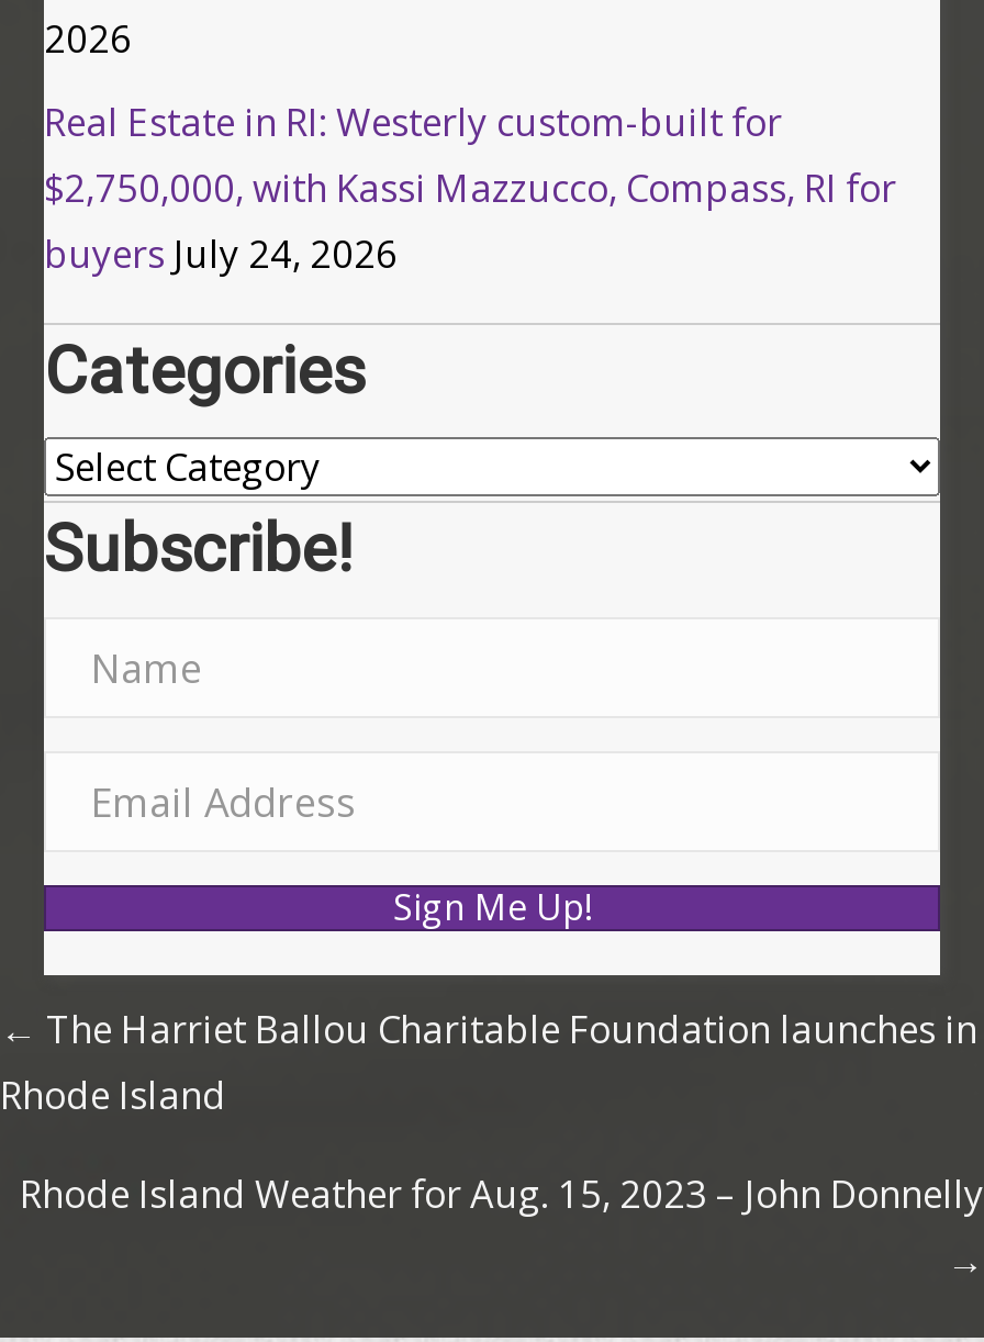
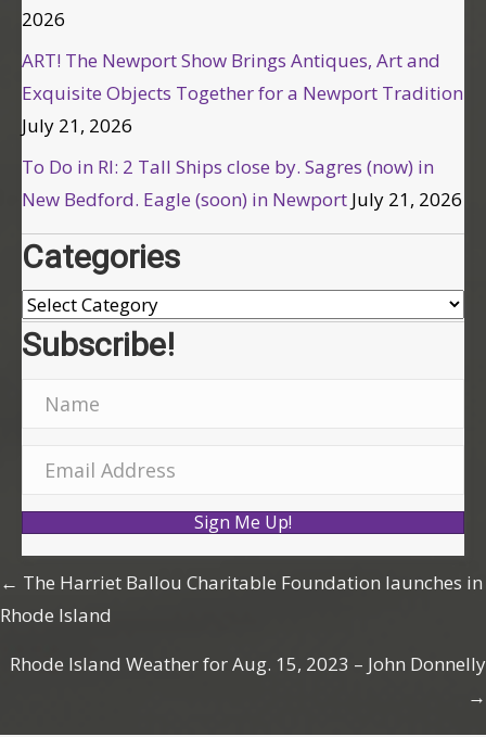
- Real Estate in RI: Westerly custom-built for
- $2,750,000, with Kassi Mazzucco, Compass, RI for
- buyers July 24, 2026
+ ART! The Newport Show Brings Antiques, Art and
+ Exquisite Objects Together for a Newport Tradition
+ July 21, 2026
+ To Do in RI: 2 Tall Ships close by. Sagres (now) in
+ New Bedford. Eagle (soon) in Newport July 21, 2026
